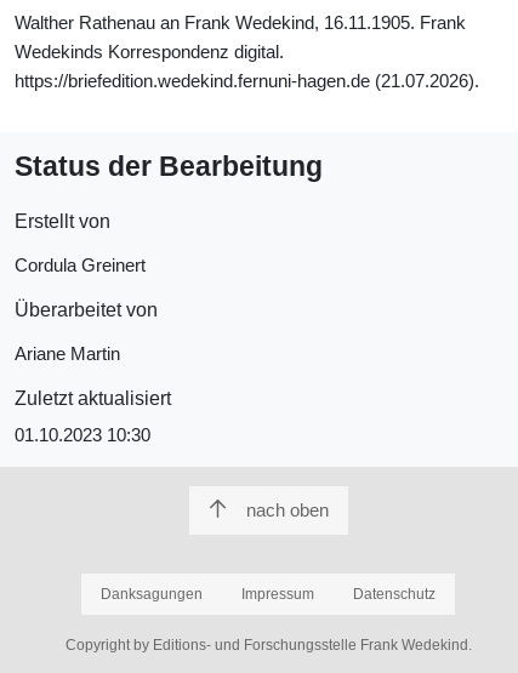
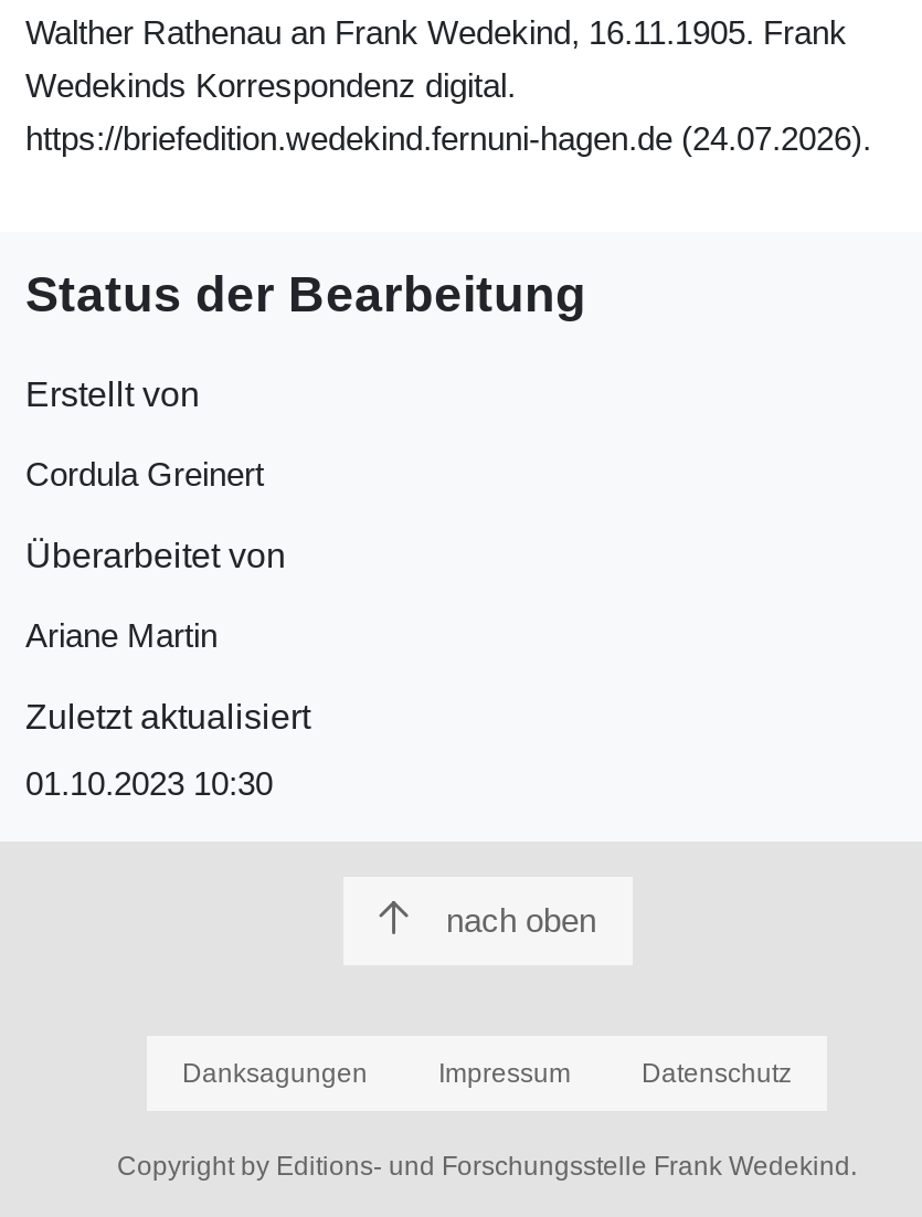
- https://briefedition.wedekind.fernuni-hagen.de (21.07.2026).
+ https://briefedition.wedekind.fernuni-hagen.de (24.07.2026).
